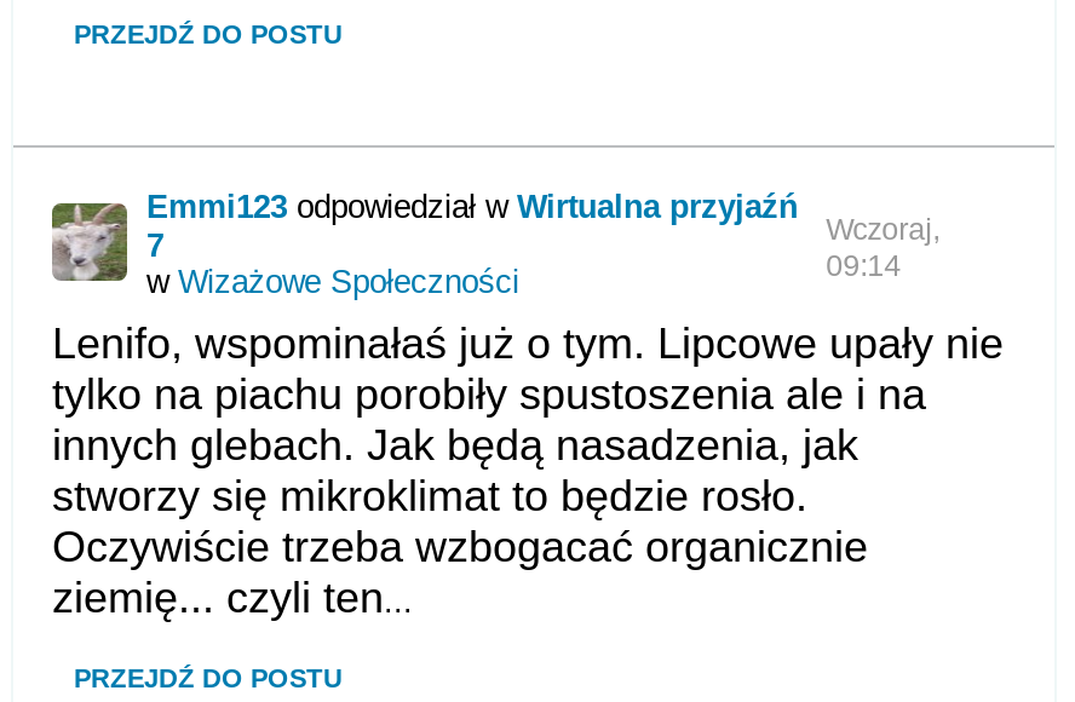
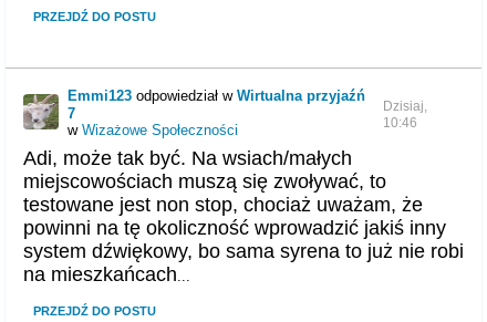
- Wczoraj,
- 09:14
+ Dzisiaj,
+ 10:46

- Lenifo, wspominałaś już o tym. Lipcowe upały nie
- tylko na piachu porobiły spustoszenia ale i na
- innych glebach. Jak będą nasadzenia, jak
- stworzy się mikroklimat to będzie rosło.
- Oczywiście trzeba wzbogacać organicznie
- ziemię... czyli ten...
+ Adi, może tak być. Na wsiach/małych
+ miejscowościach muszą się zwoływać, to
+ testowane jest non stop, chociaż uważam, że
+ powinni na tę okoliczność wprowadzić jakiś inny
+ system dźwiękowy, bo sama syrena to już nie robi
+ na mieszkańcach...
